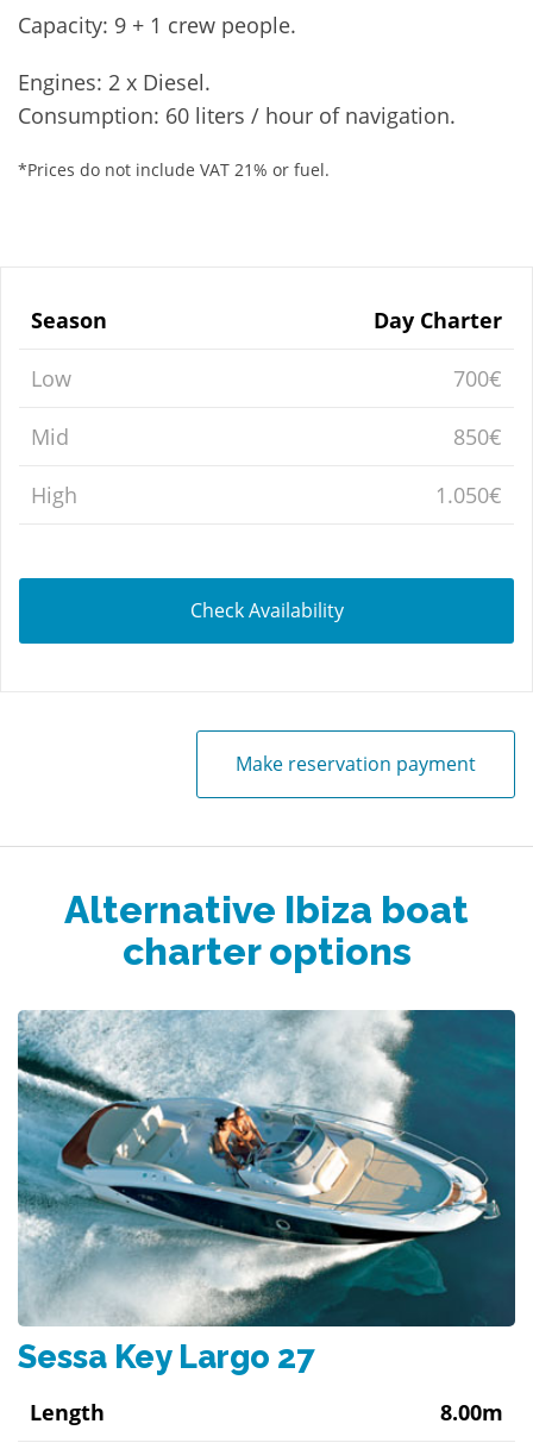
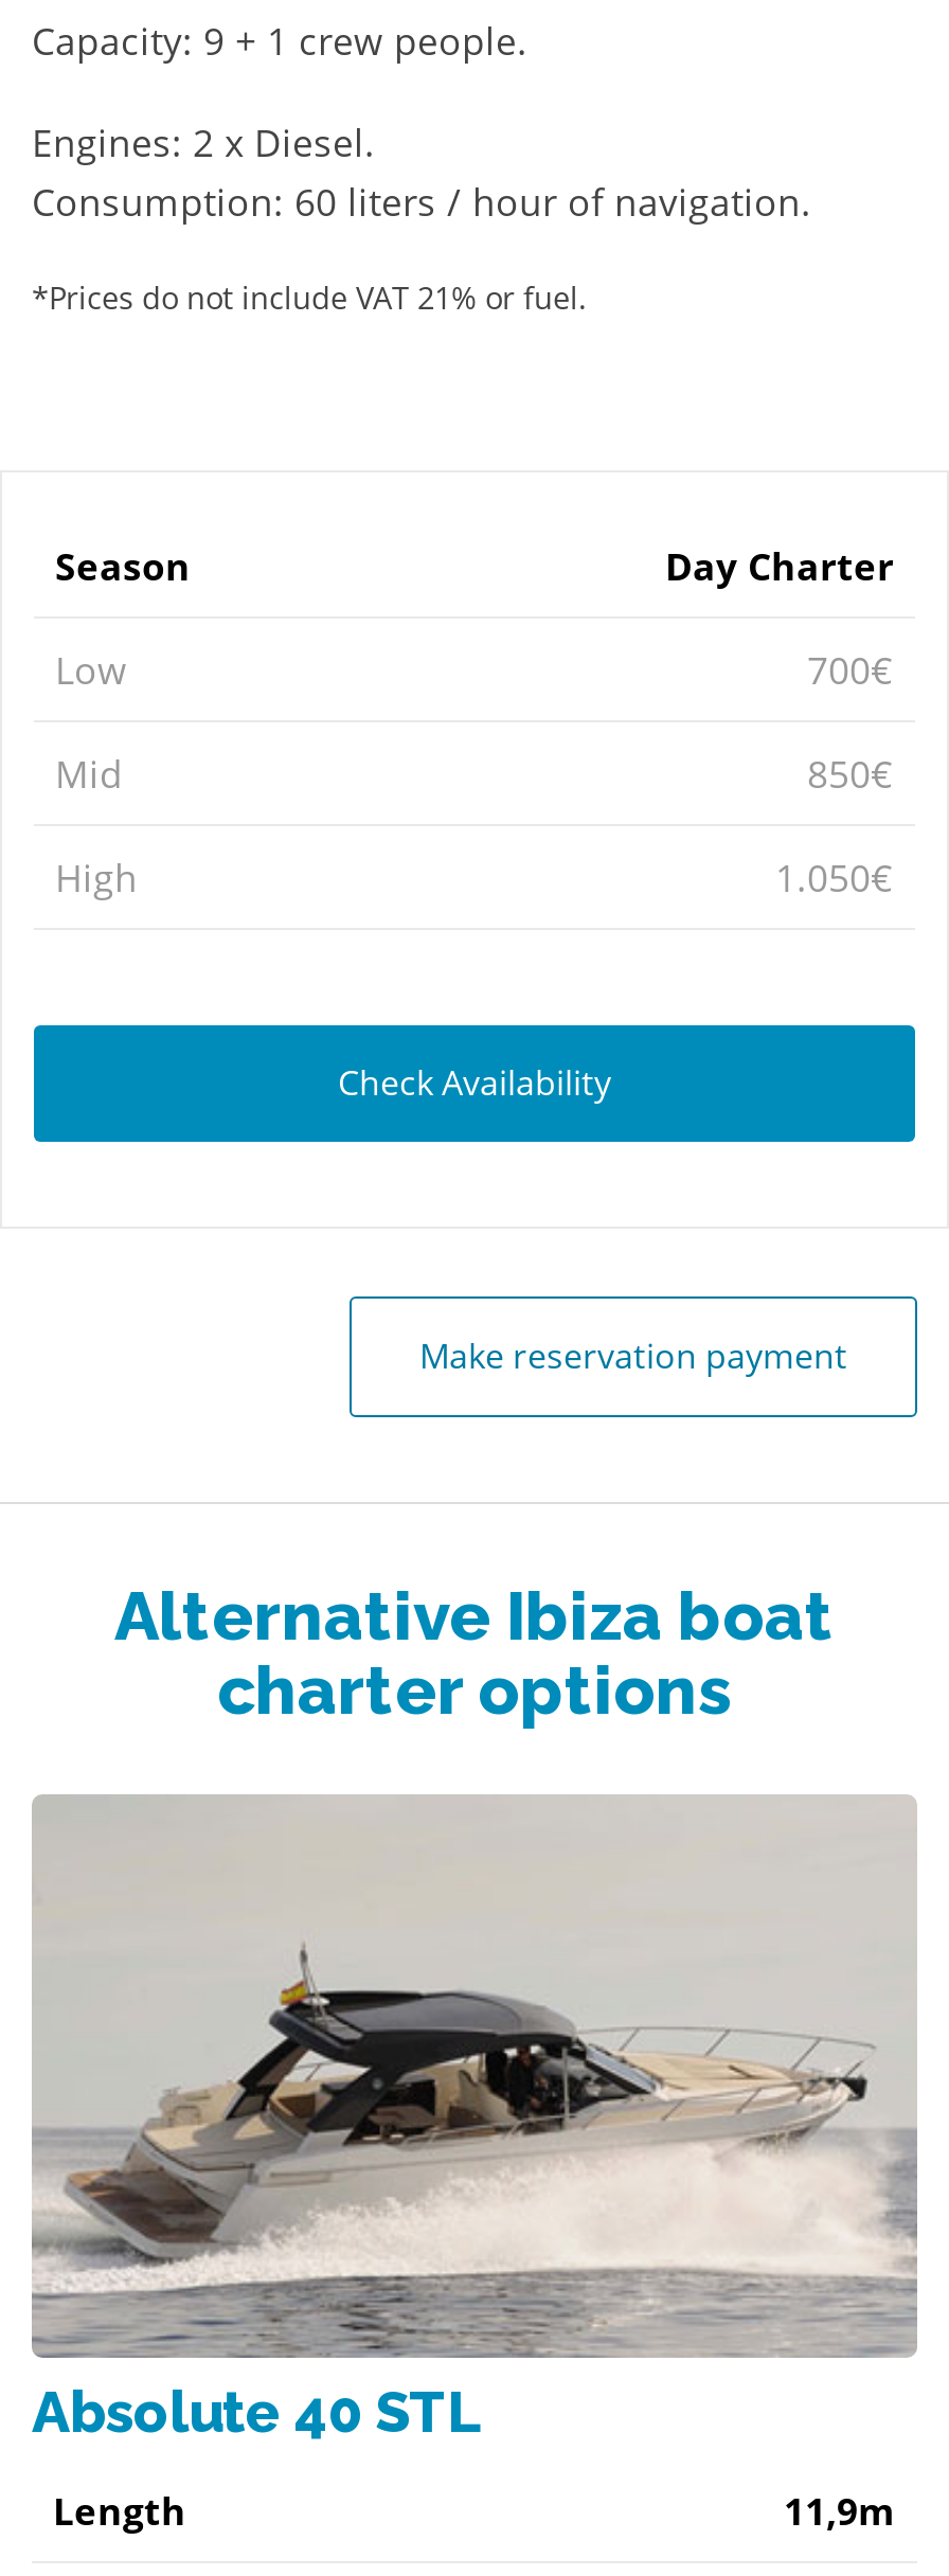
- [image]
- Sessa Key Largo 27
+ [image]
+ Absolute 40 STL

- 8.00m
+ 11,9m
